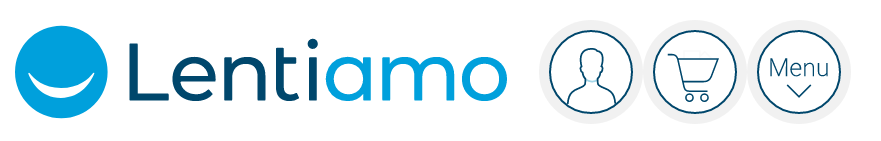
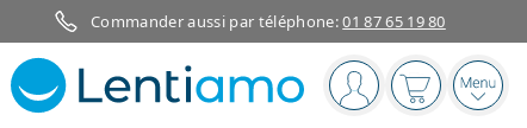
+ Commander aussi par téléphone: 01 87 65 19 80
